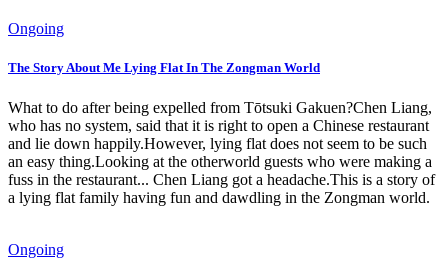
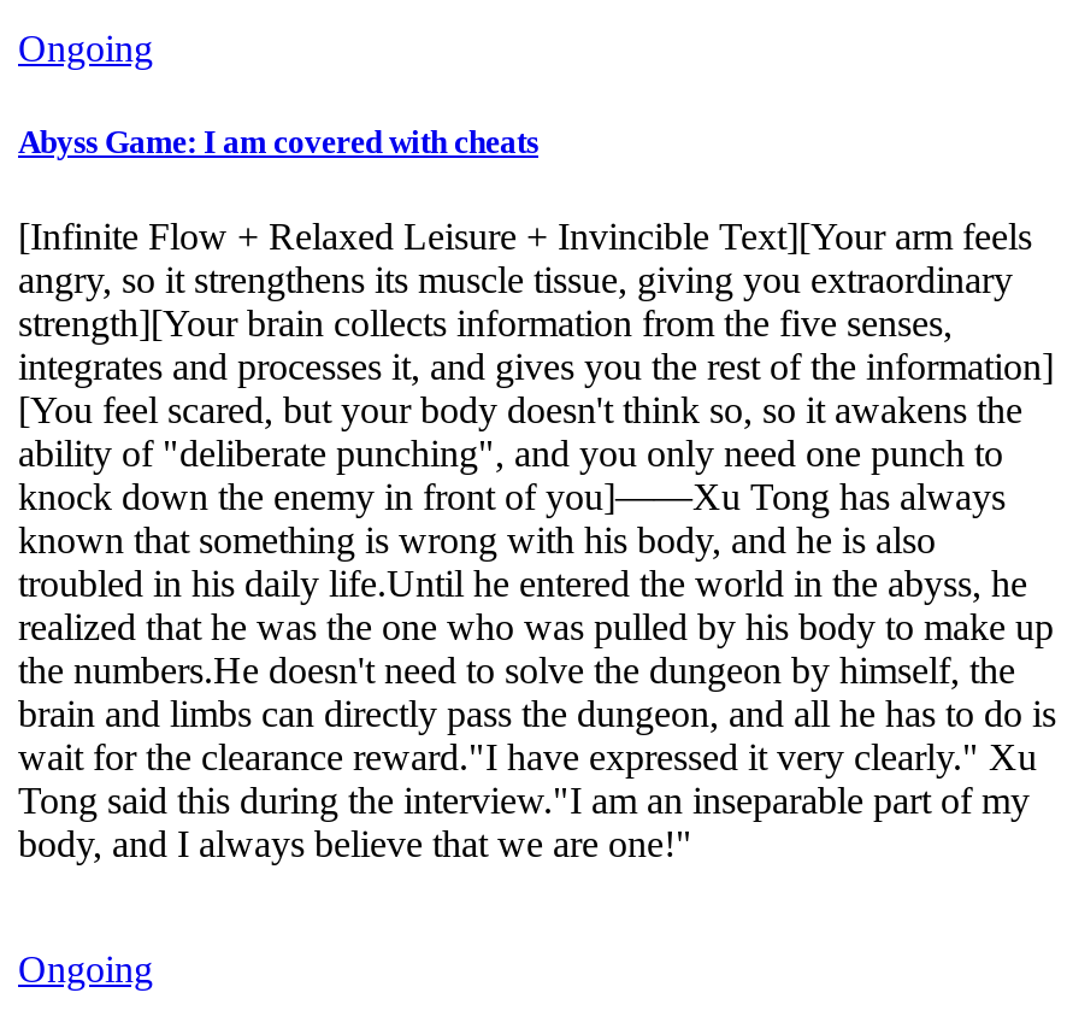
- The Story About Me Lying Flat In The Zongman World
+ Abyss Game: I am covered with cheats

- What to do after being expelled from Tōtsuki Gakuen?Chen Liang,
- who has no system, said that it is right to open a Chinese restaurant
- and lie down happily.However, lying flat does not seem to be such
- an easy thing.Looking at the otherworld guests who were making a
- fuss in the restaurant... Chen Liang got a headache.This is a story of
- a lying flat family having fun and dawdling in the Zongman world.
+ [Infinite Flow + Relaxed Leisure + Invincible Text][Your arm feels
+ angry, so it strengthens its muscle tissue, giving you extraordinary
+ strength][Your brain collects information from the five senses,
+ integrates and processes it, and gives you the rest of the information]
+ [You feel scared, but your body doesn't think so, so it awakens the
+ ability of "deliberate punching", and you only need one punch to
+ knock down the enemy in front of you]——Xu Tong has always
+ known that something is wrong with his body, and he is also
+ troubled in his daily life.Until he entered the world in the abyss, he
+ realized that he was the one who was pulled by his body to make up
+ the numbers.He doesn't need to solve the dungeon by himself, the
+ brain and limbs can directly pass the dungeon, and all he has to do is
+ wait for the clearance reward."I have expressed it very clearly." Xu
+ Tong said this during the interview."I am an inseparable part of my
+ body, and I always believe that we are one!"
